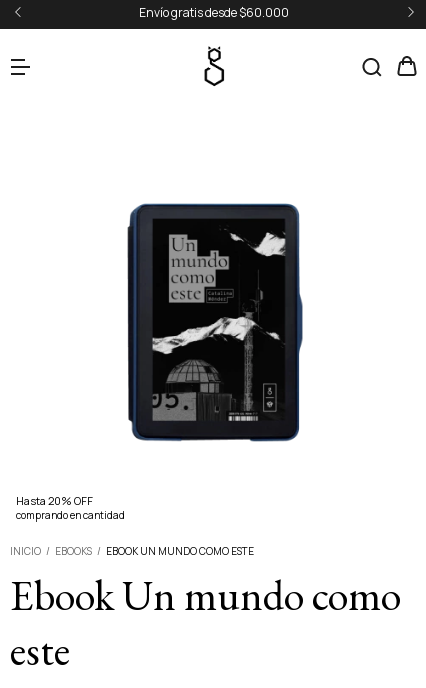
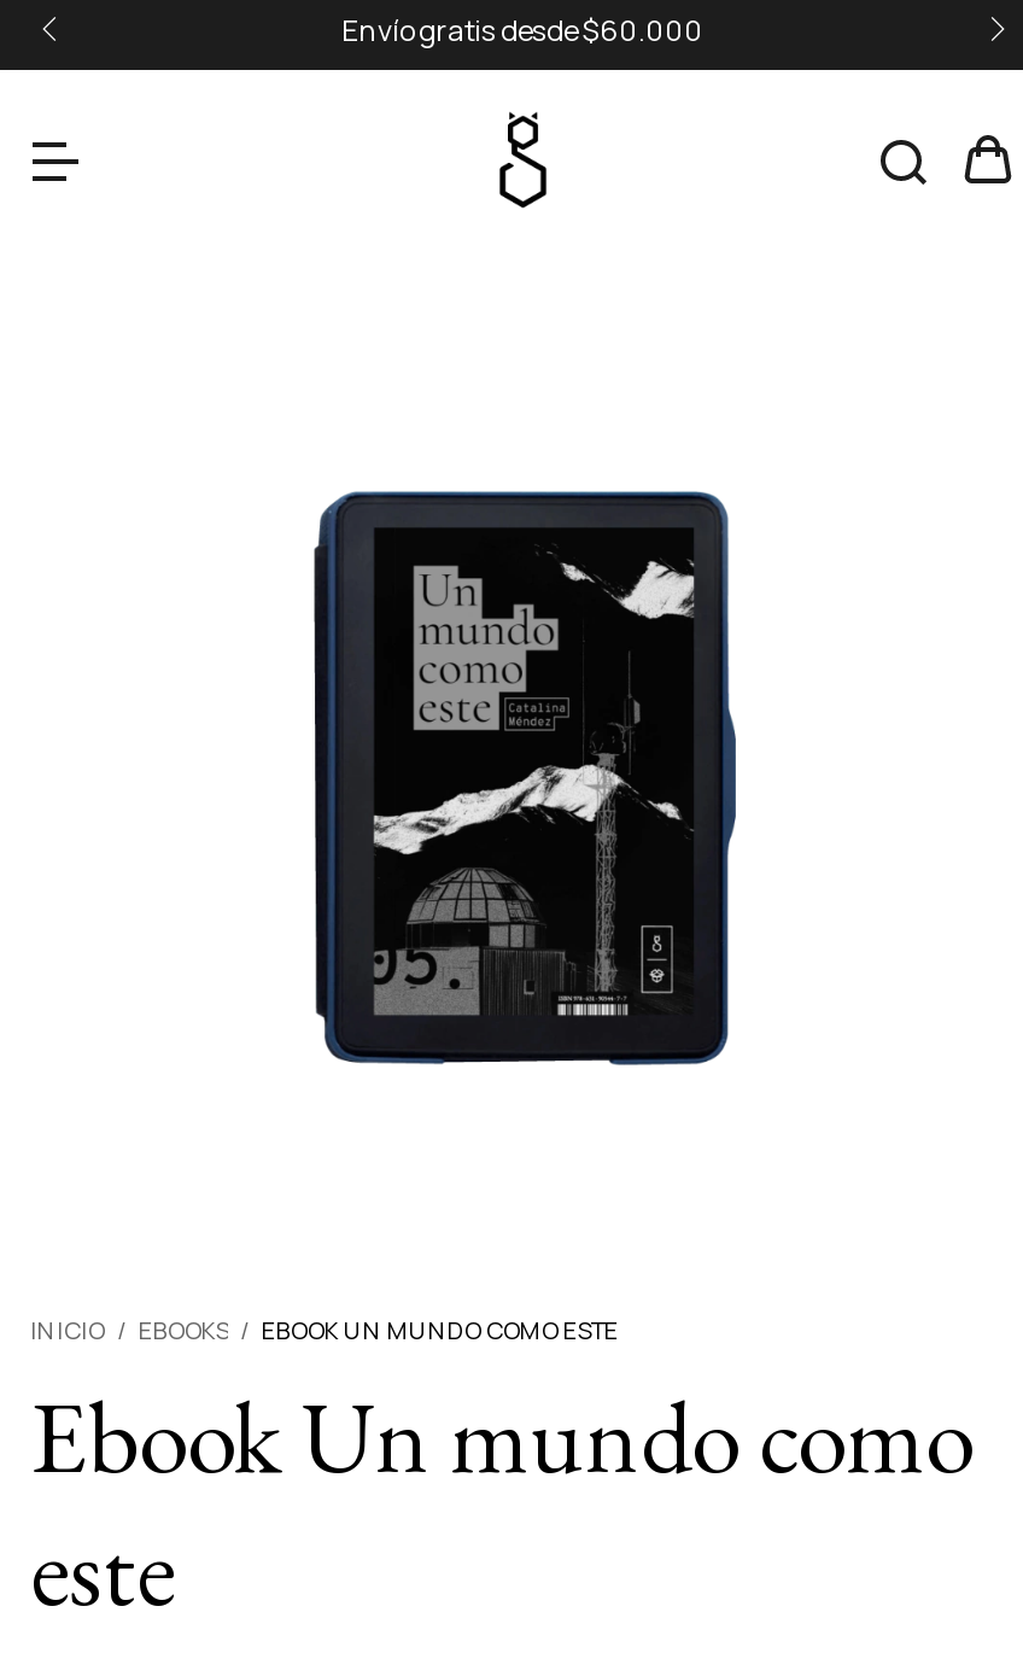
- Hasta 20% OFF
- comprando en cantidad
